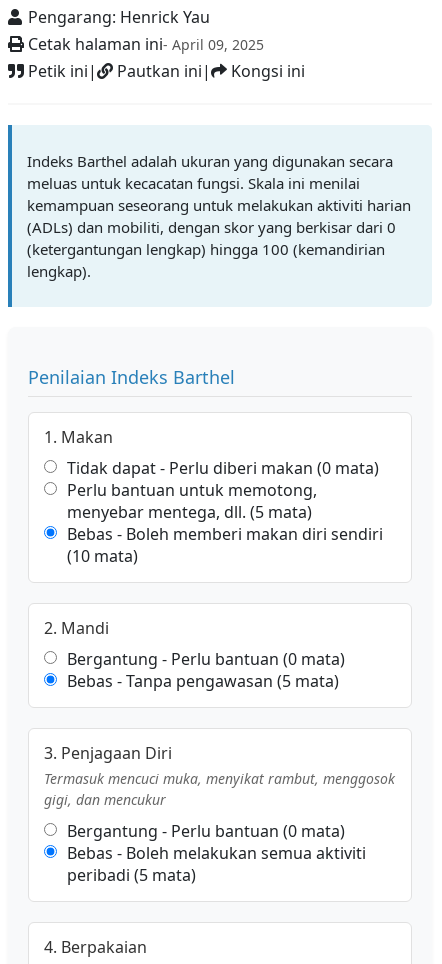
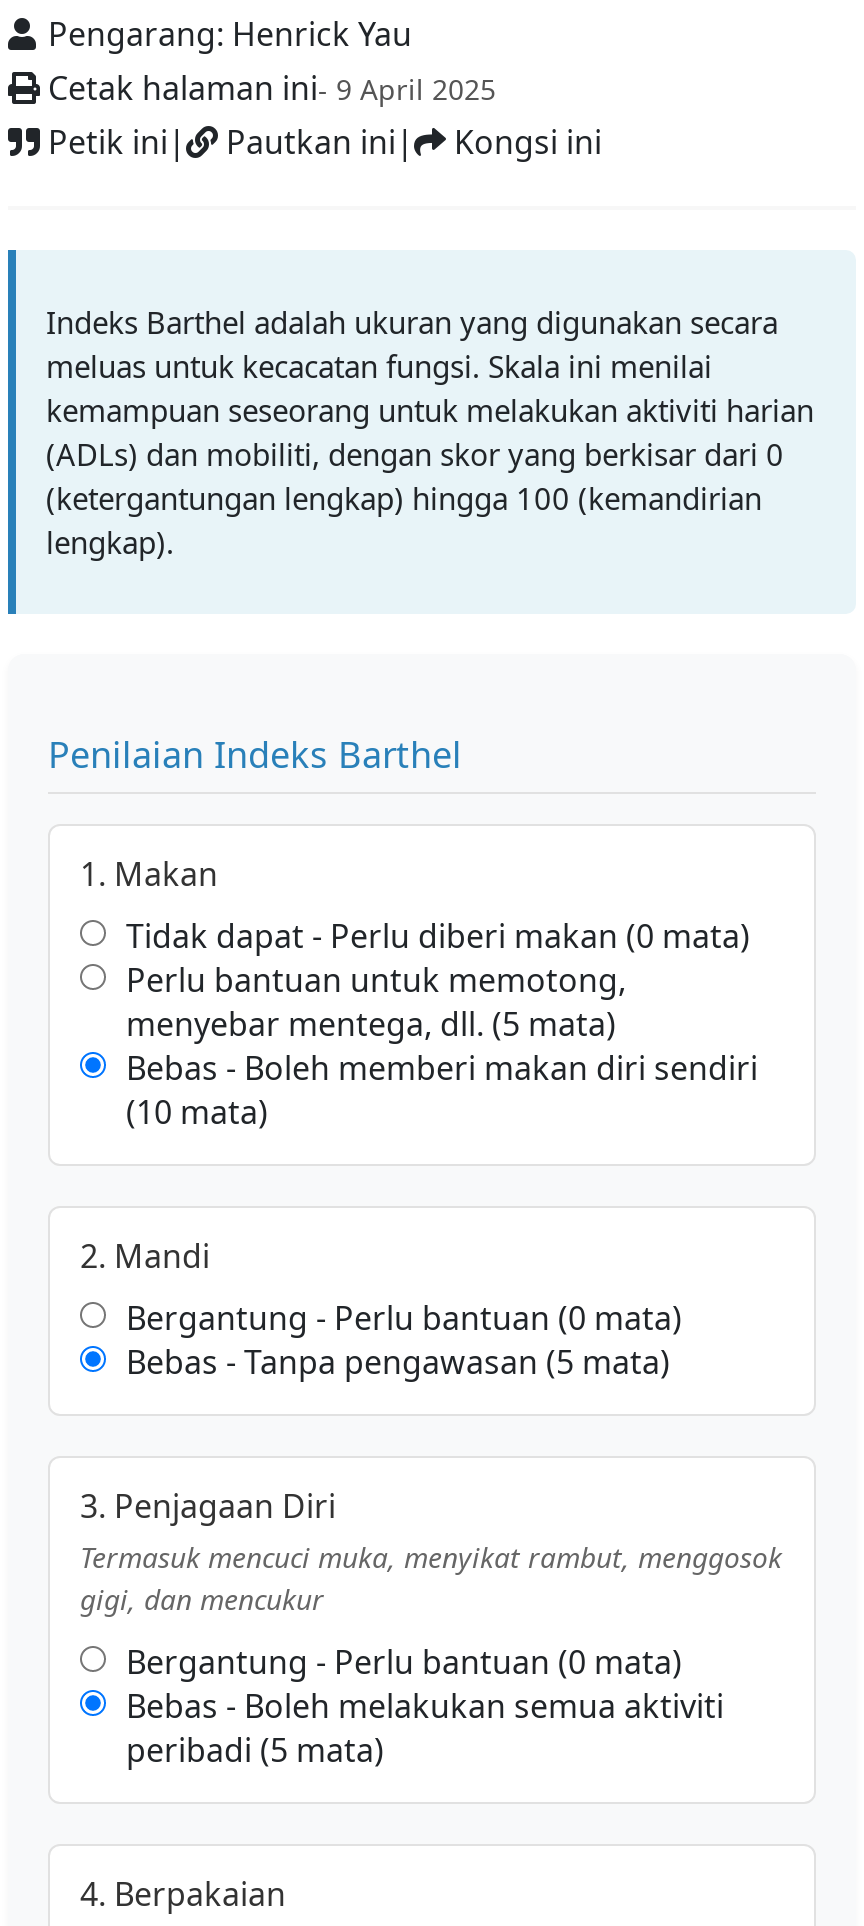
- Cetak halaman ini - April 09, 2025
+ Cetak halaman ini - 9 April 2025
